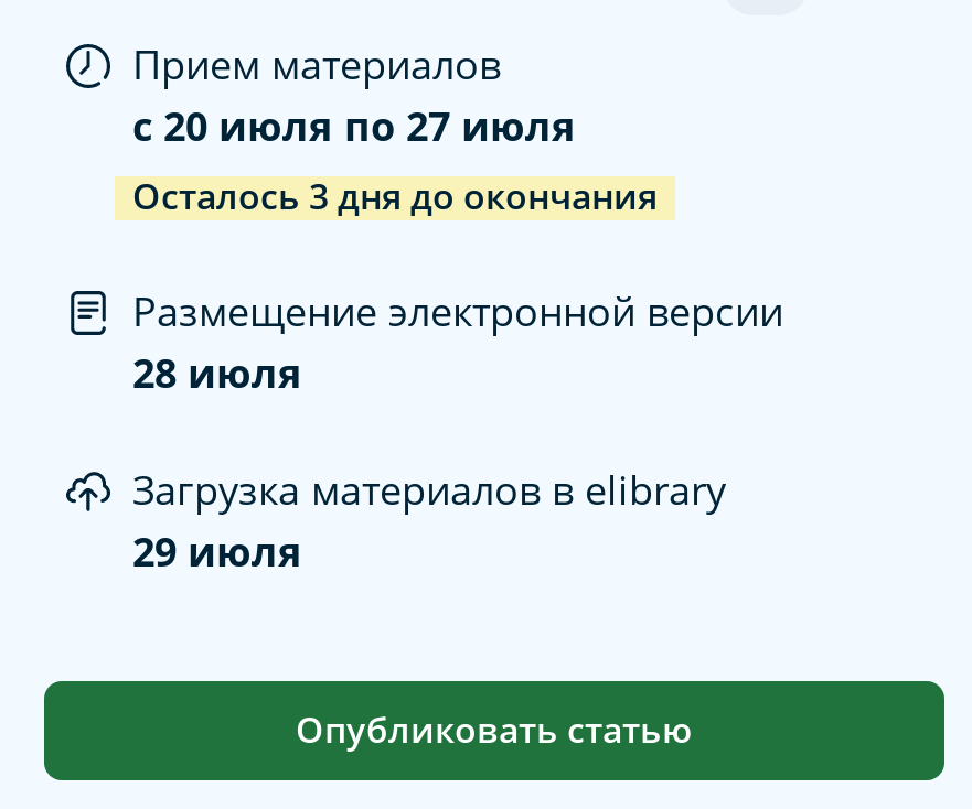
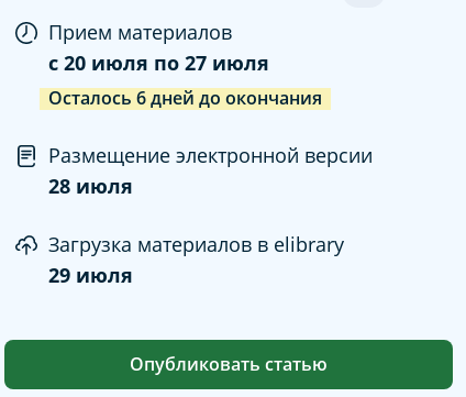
- Осталось 3 дня до окончания
+ Осталось 6 дней до окончания
